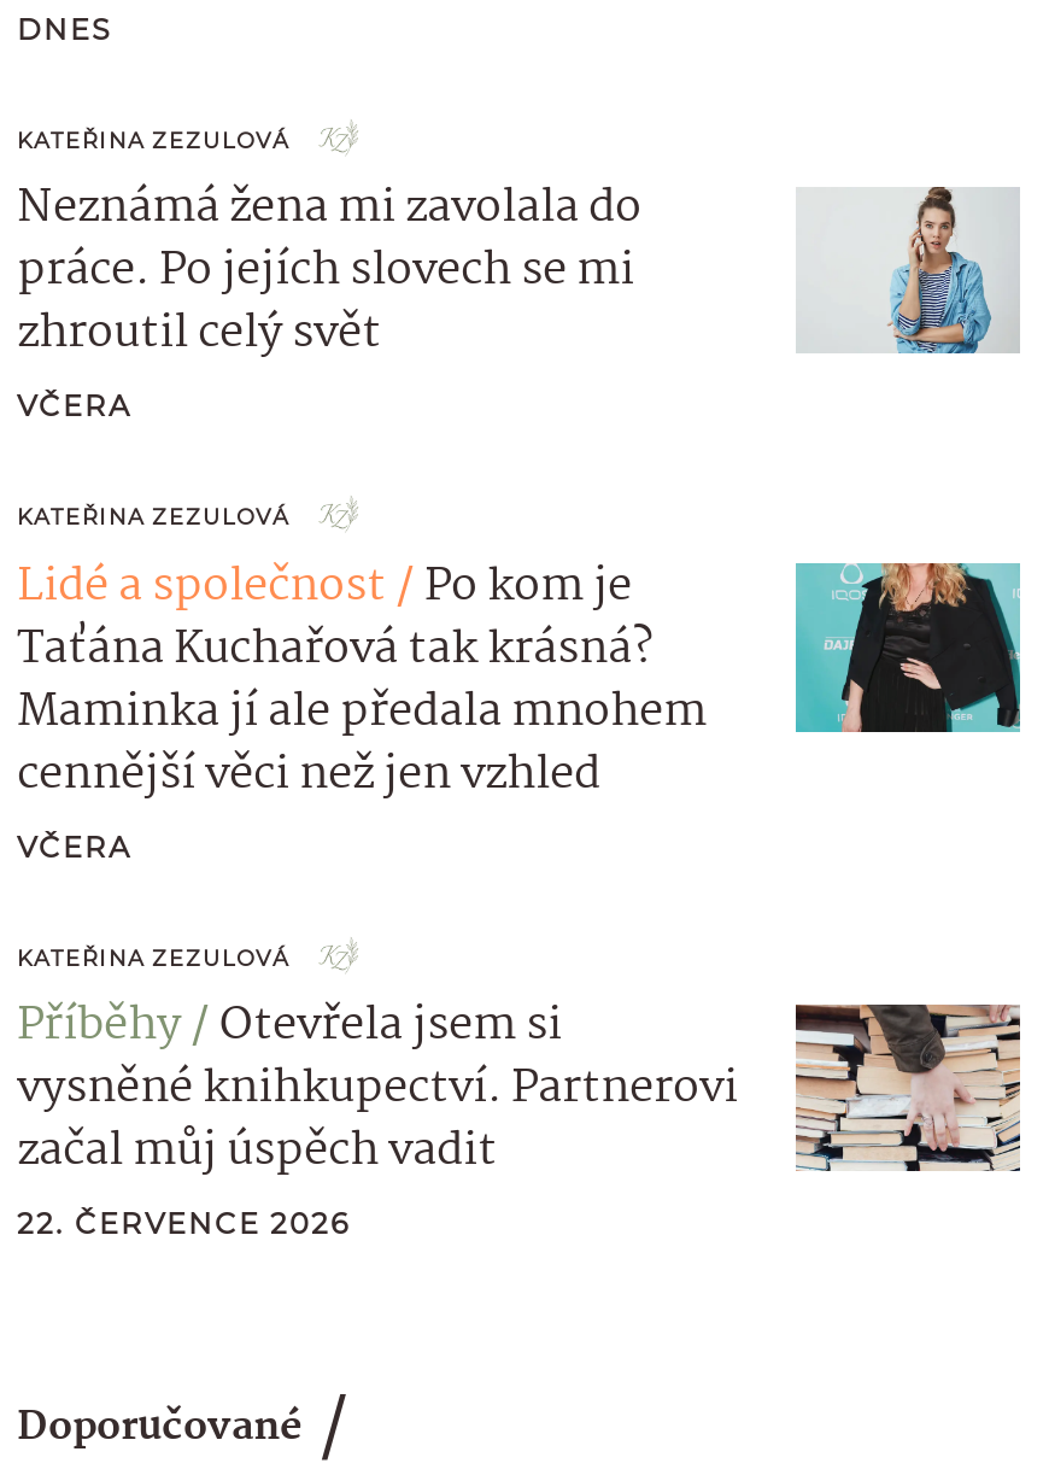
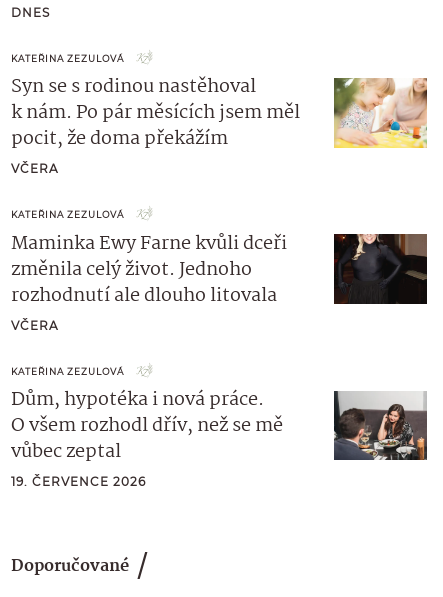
- Neznámá žena mi zavolala do
- práce. Po jejích slovech se mi
- zhroutil celý svět
+ Syn se s rodinou nastěhoval
+ k nám. Po pár měsících jsem měl
+ pocit, že doma překážím

- [image]
+ [image]

- Lidé a společnost Po kom je
- Taťána Kuchařová tak krásná?
- Maminka jí ale předala mnohem
- cennější věci než jen vzhled
+ Maminka Ewy Farne kvůli dceři
+ změnila celý život. Jednoho
+ rozhodnutí ale dlouho litovala

- [image]
+ [image]

- Příběhy Otevřela jsem si
- vysněné knihkupectví. Partnerovi
- začal můj úspěch vadit
- 22. ČERVENCE 2026
+ Dům, hypotéka i nová práce.
+ O všem rozhodl dřív, než se mě
+ vůbec zeptal
+ 19. ČERVENCE 2026

- [image]
+ [image]
